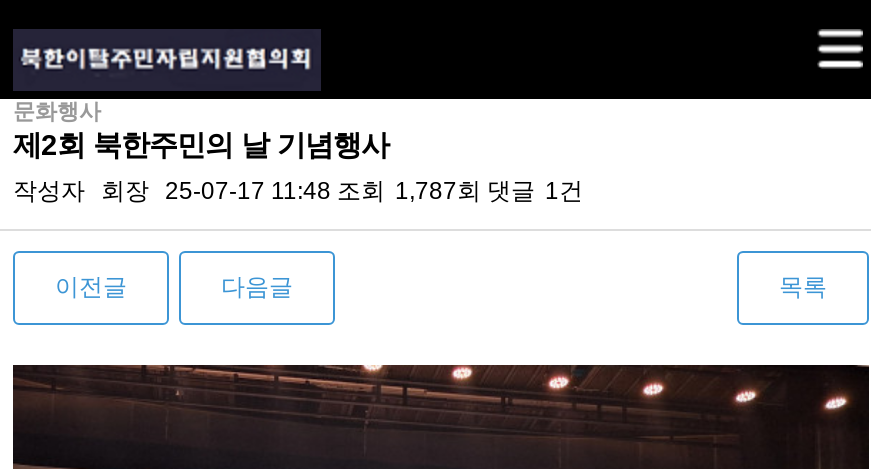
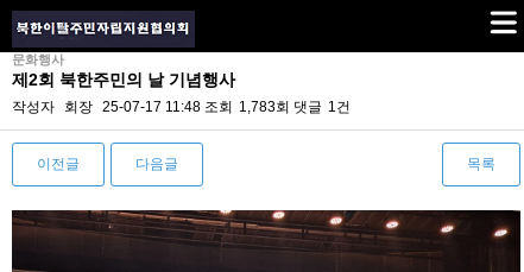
- 작성자 회장 25-07-17 11:48 조회 1,787회 댓글 1건
+ 작성자 회장 25-07-17 11:48 조회 1,783회 댓글 1건
